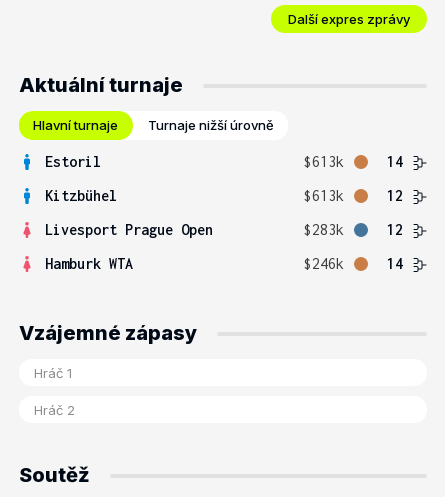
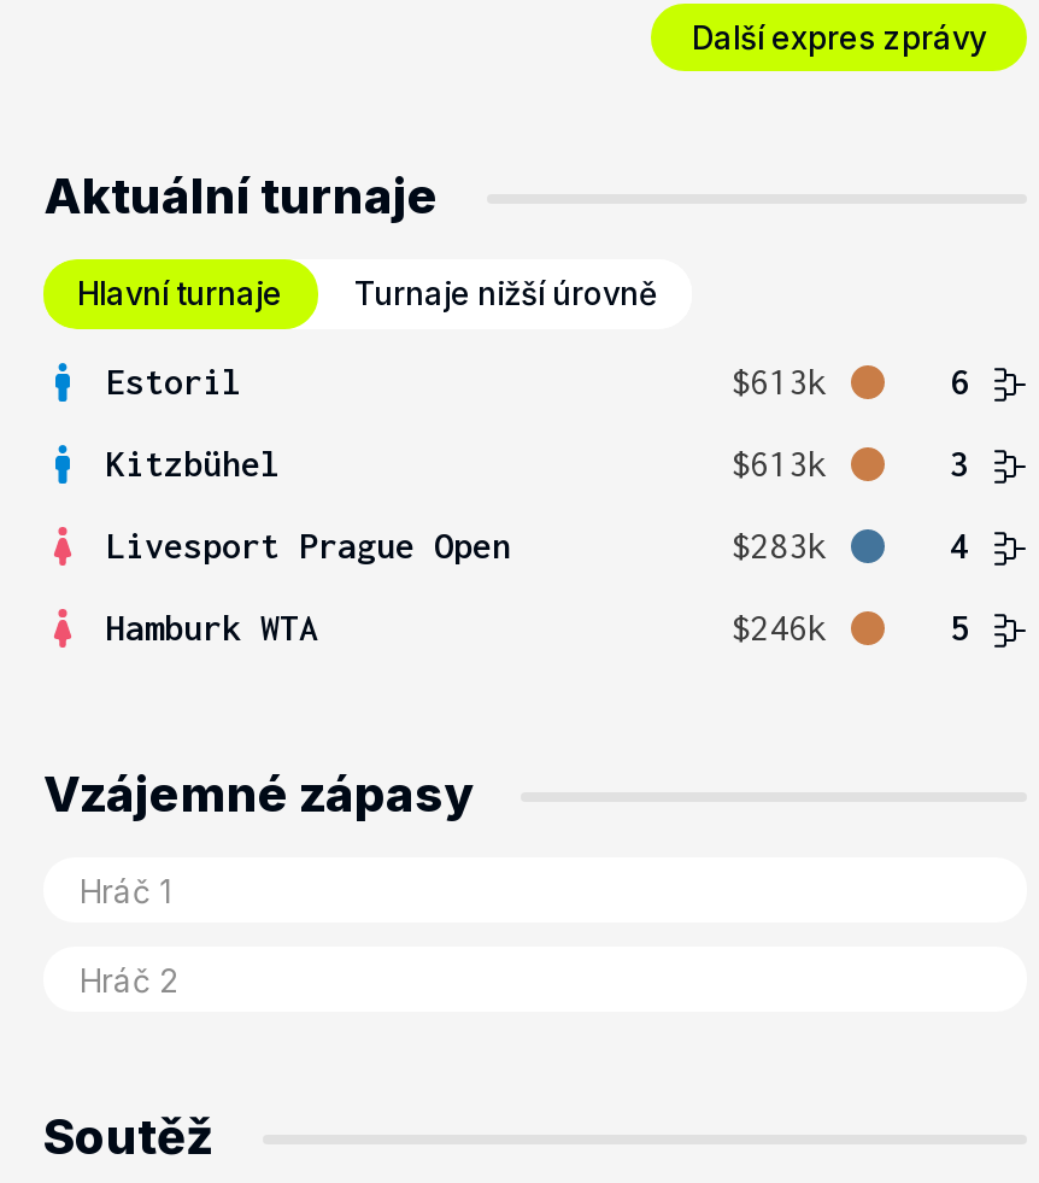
- 14
+ 6

- 12
+ 3

- 12
+ 4

- 14
+ 5
